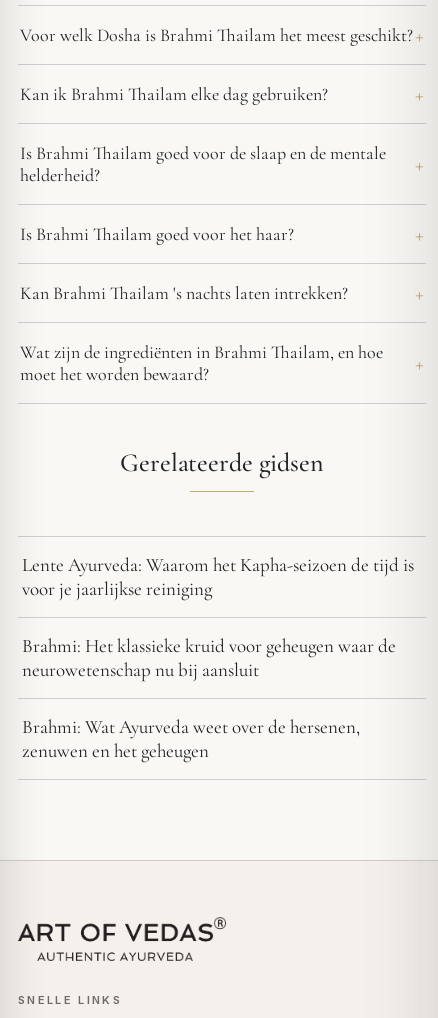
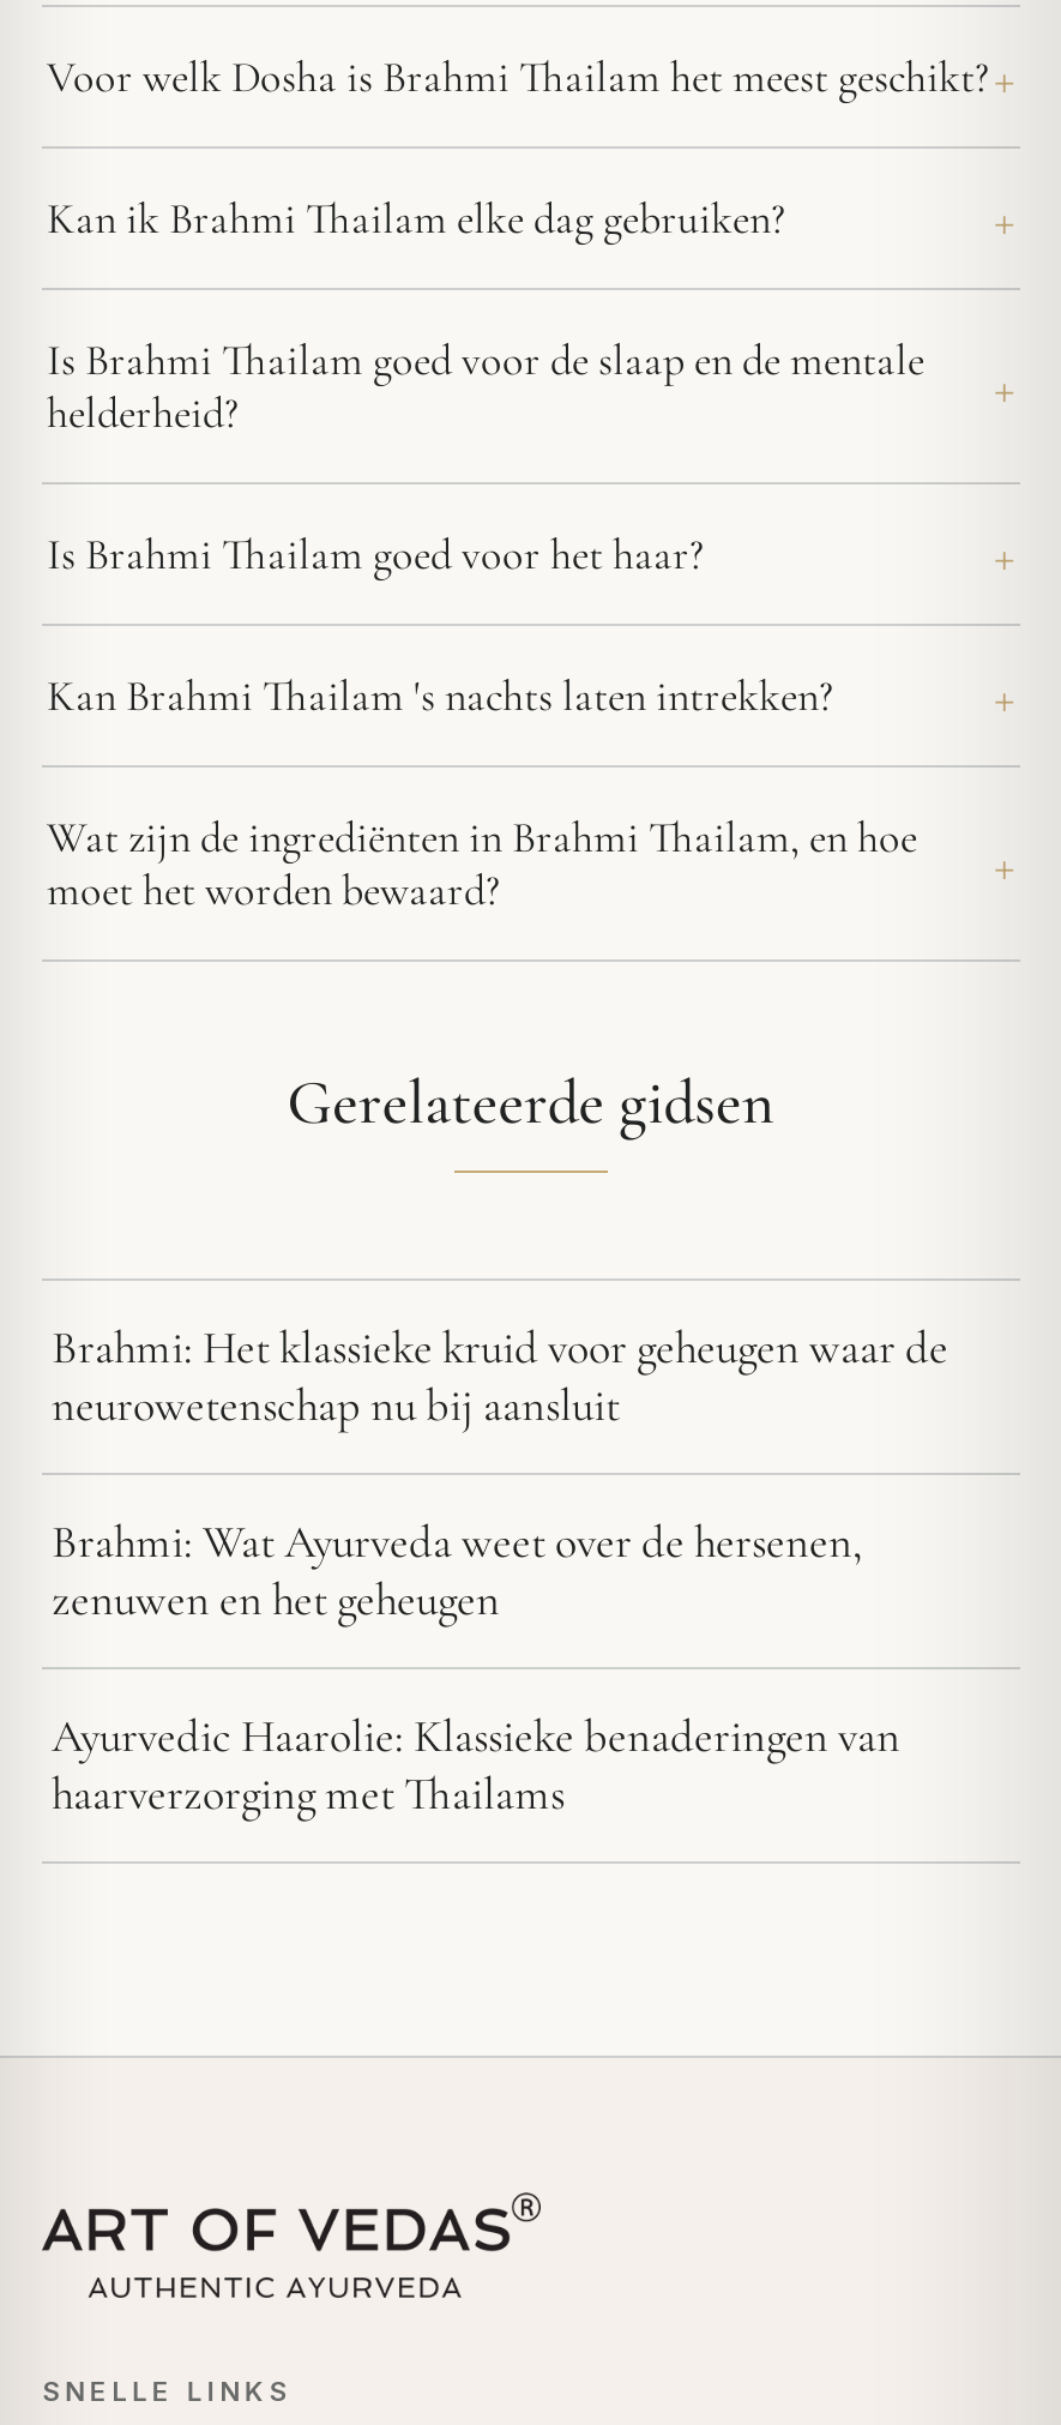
- Lente Ayurveda: Waarom het Kapha-seizoen de tijd is
- voor je jaarlijkse reiniging

moved up: Brahmi: Het klassieke kruid voor geheugen waar de | neurowetenschap nu bij aansluit | Brahmi: Wat Ayurveda weet over de hersenen, | zenuwen en het geheugen

+ Ayurvedic Haarolie: Klassieke benaderingen van
+ haarverzorging met Thailams
